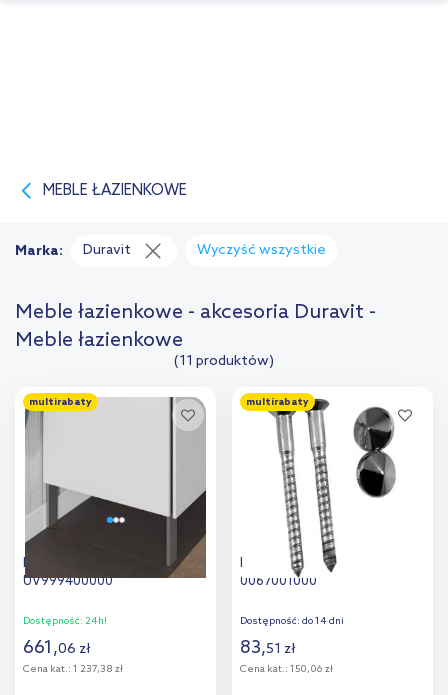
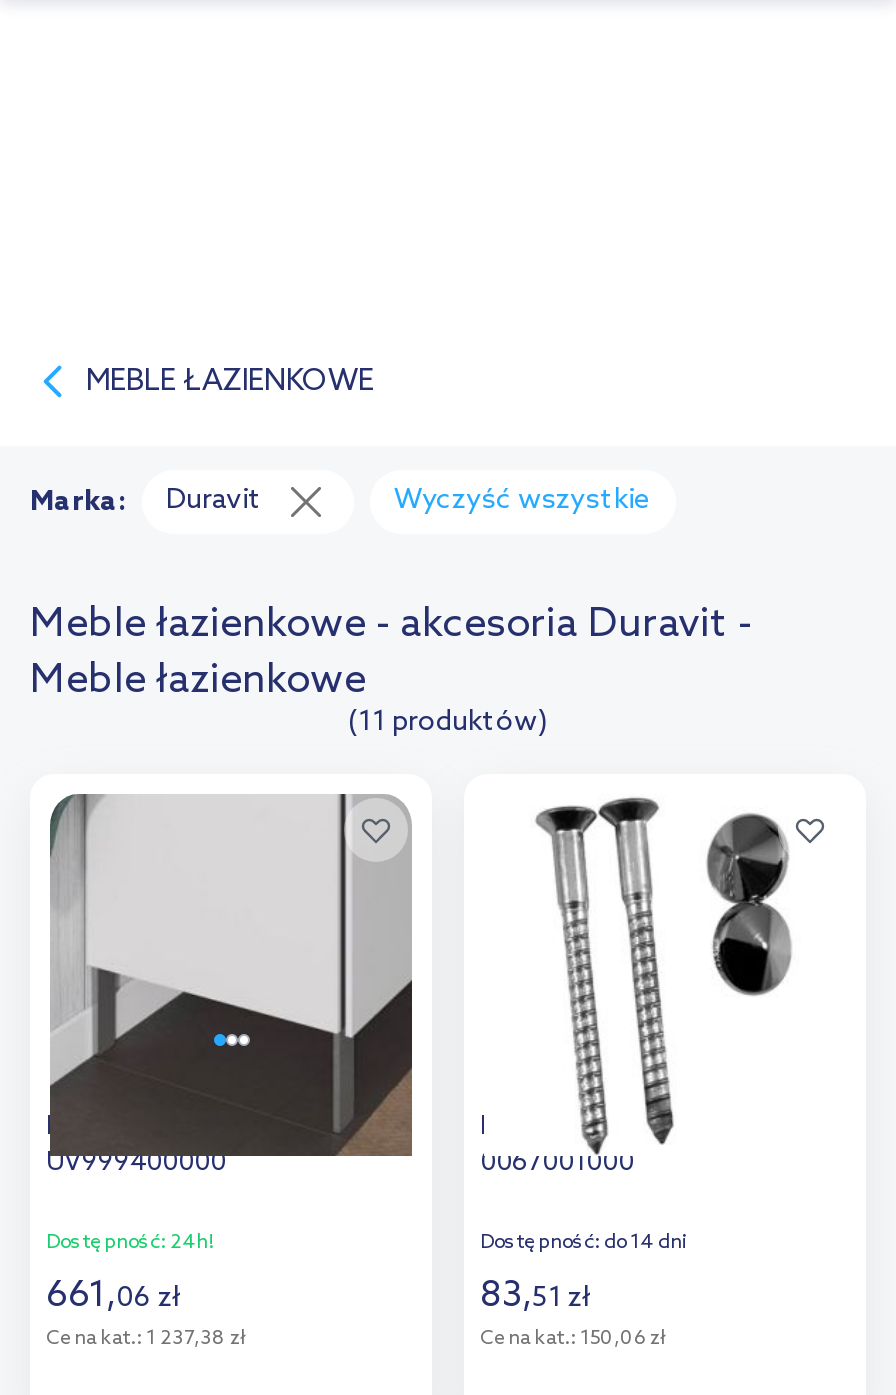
- multirabaty

- multirabaty
